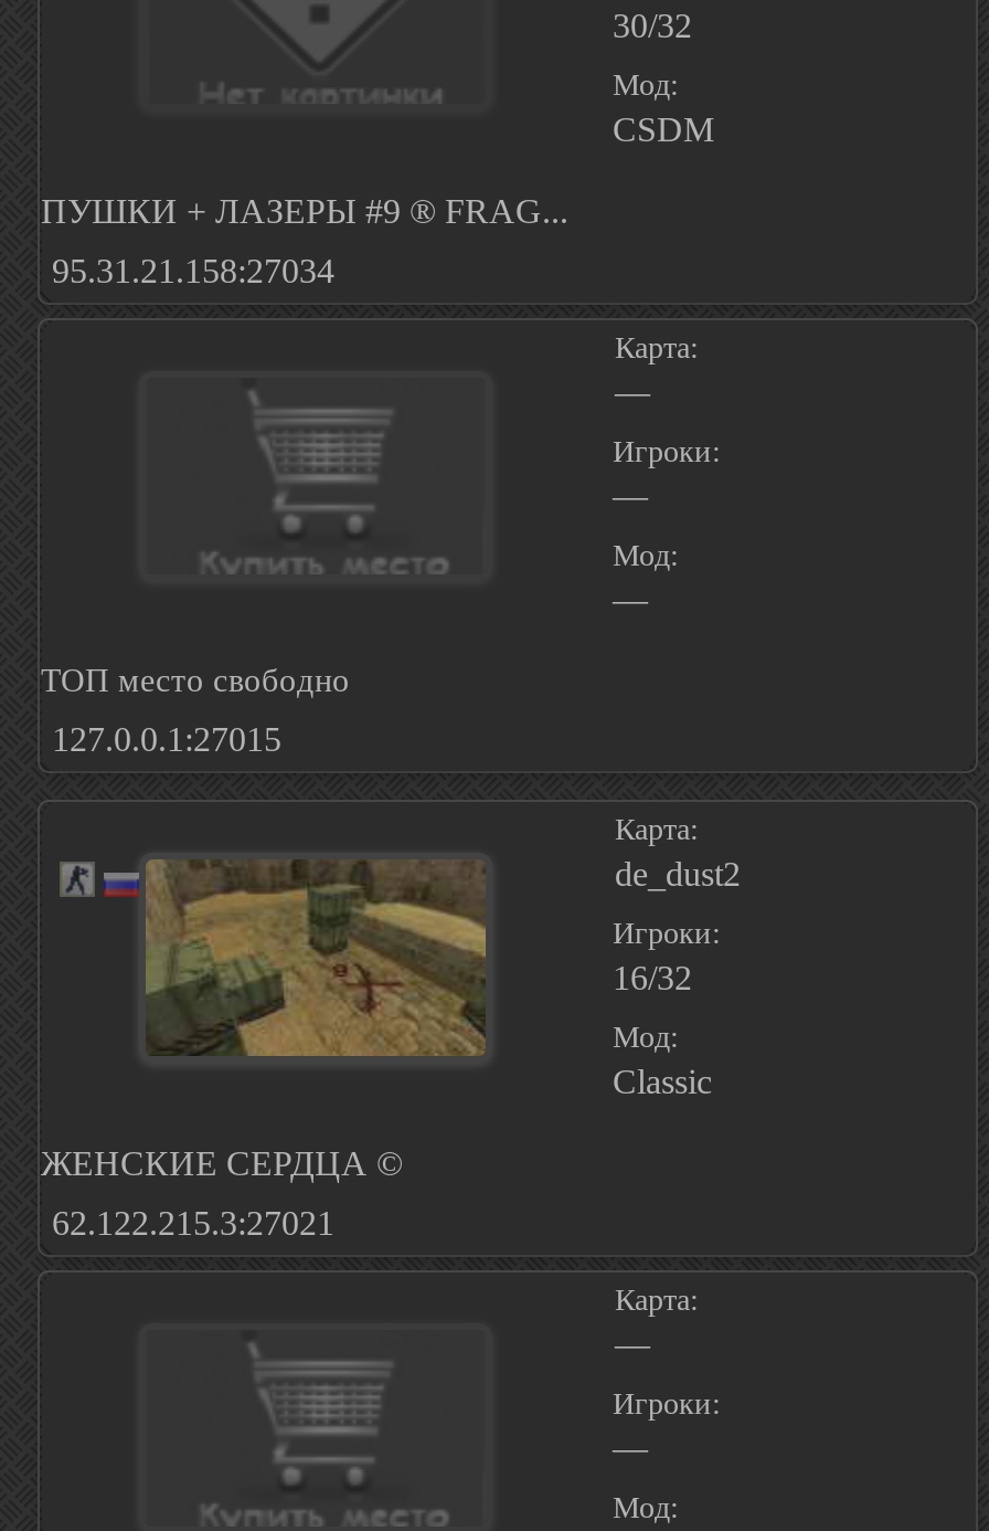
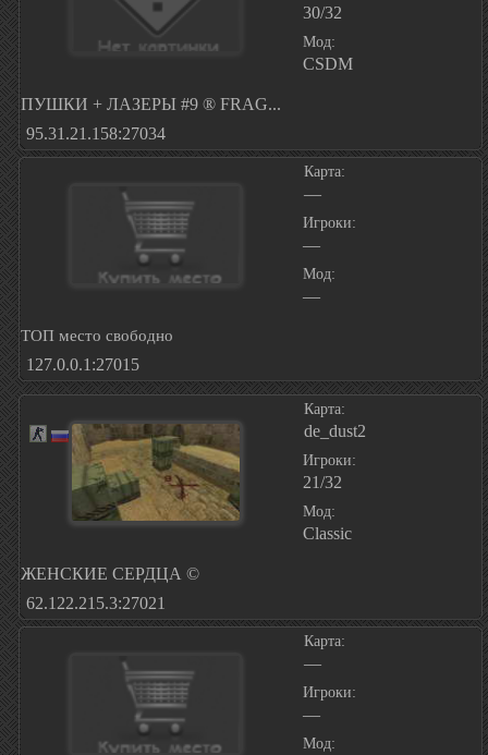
- 16/32
+ 21/32
